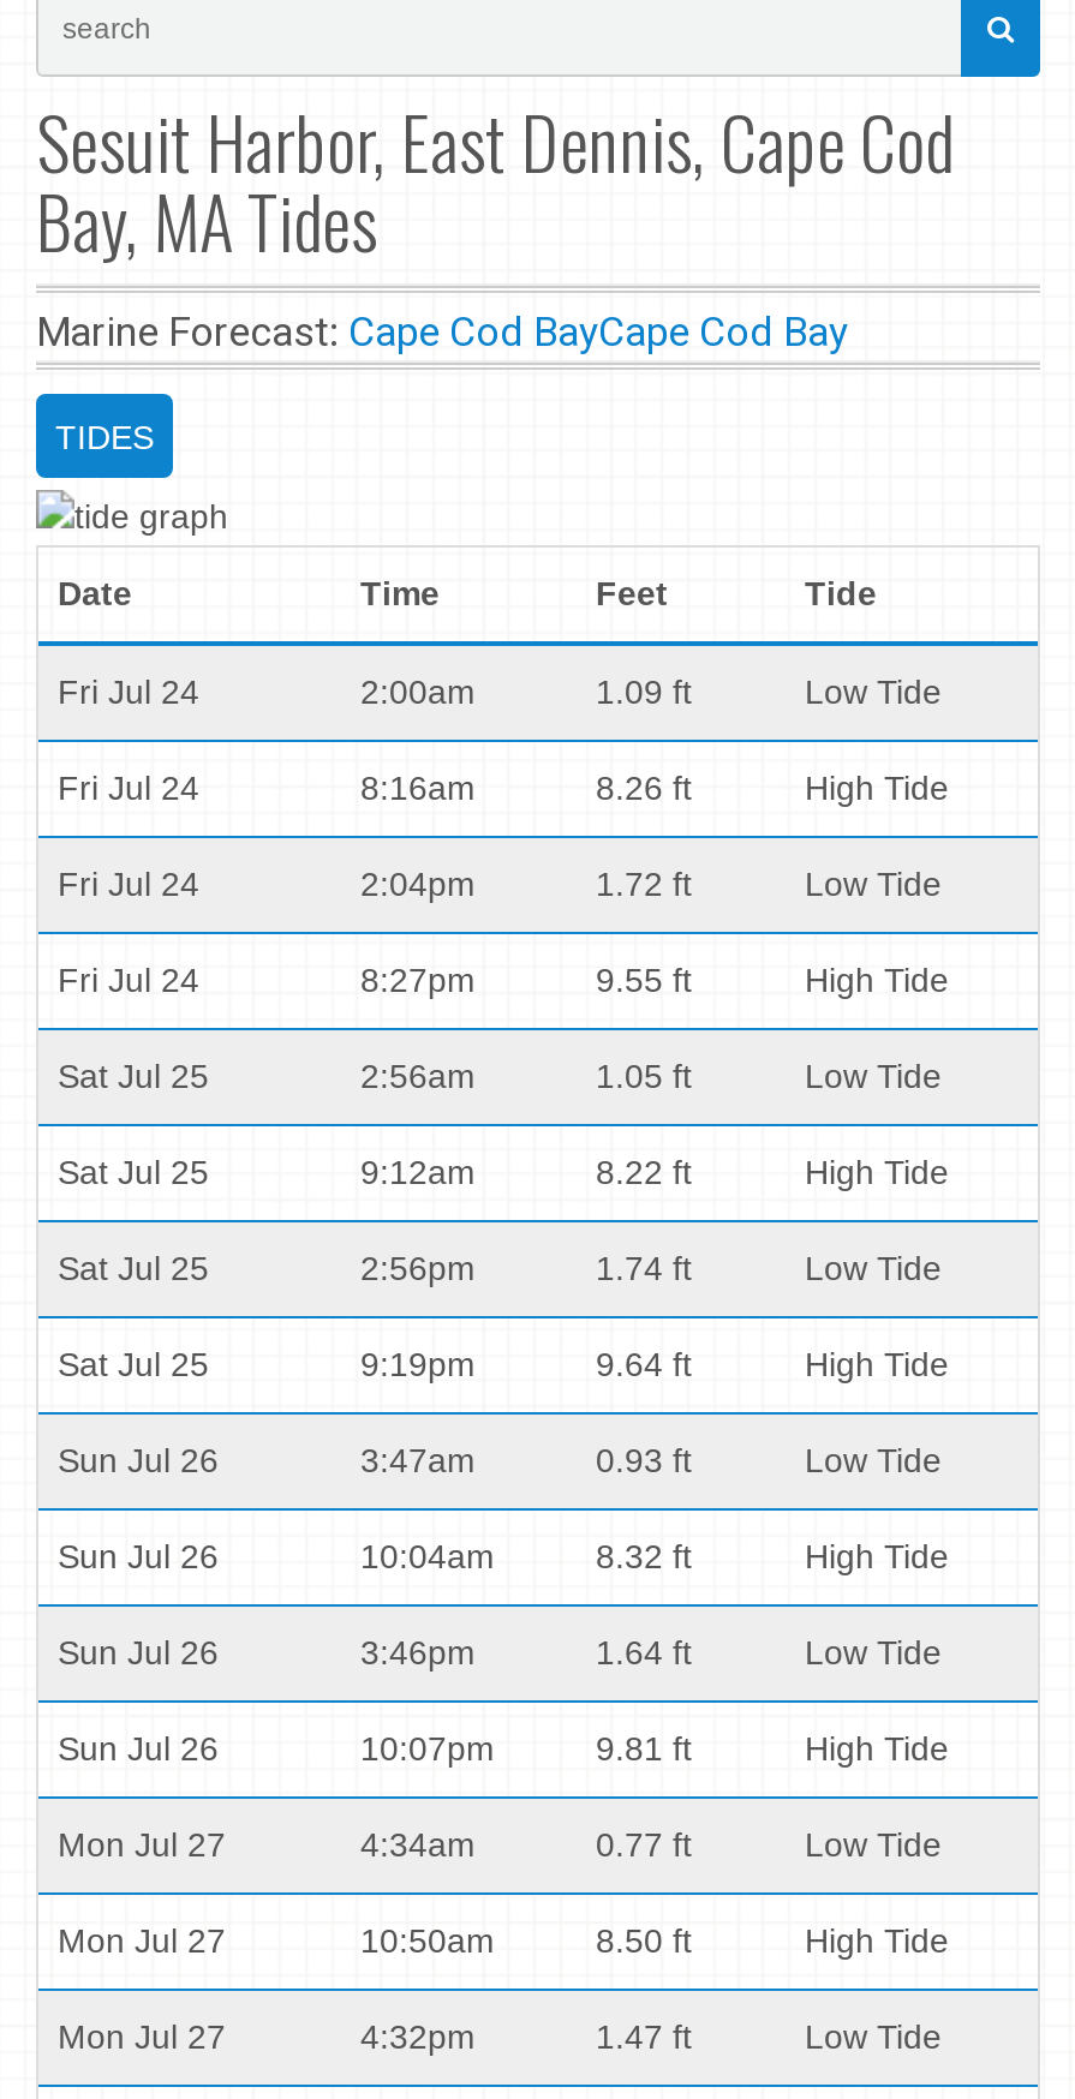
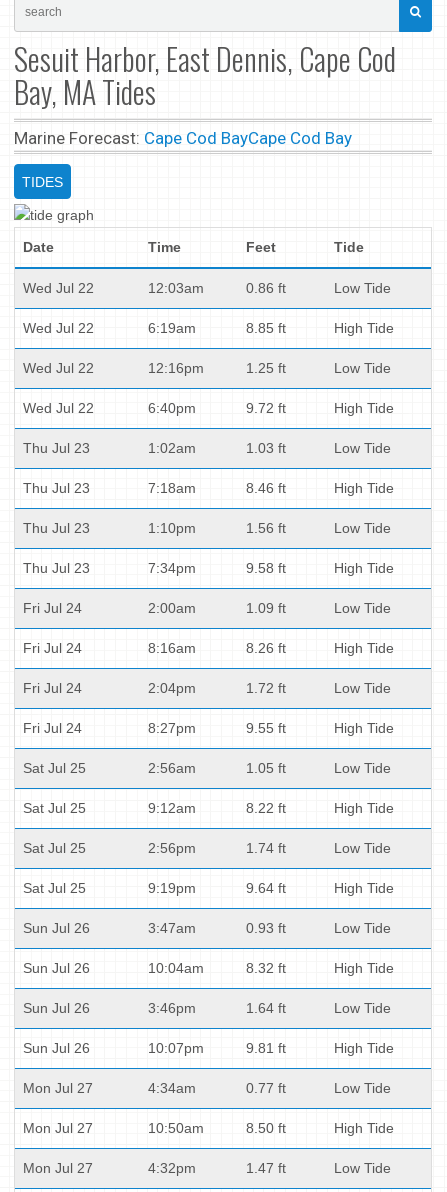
+ Wed Jul 22
+ 12:03am
+ 0.86 ft
+ Low Tide
+ Wed Jul 22
+ 6:19am
+ 8.85 ft
+ High Tide
+ Wed Jul 22
+ 12:16pm
+ 1.25 ft
+ Low Tide
+ Wed Jul 22
+ 6:40pm
+ 9.72 ft
+ High Tide
+ Thu Jul 23
+ 1:02am
+ 1.03 ft
+ Low Tide
+ Thu Jul 23
+ 7:18am
+ 8.46 ft
+ High Tide
+ Thu Jul 23
+ 1:10pm
+ 1.56 ft
+ Low Tide
+ Thu Jul 23
+ 7:34pm
+ 9.58 ft
+ High Tide
